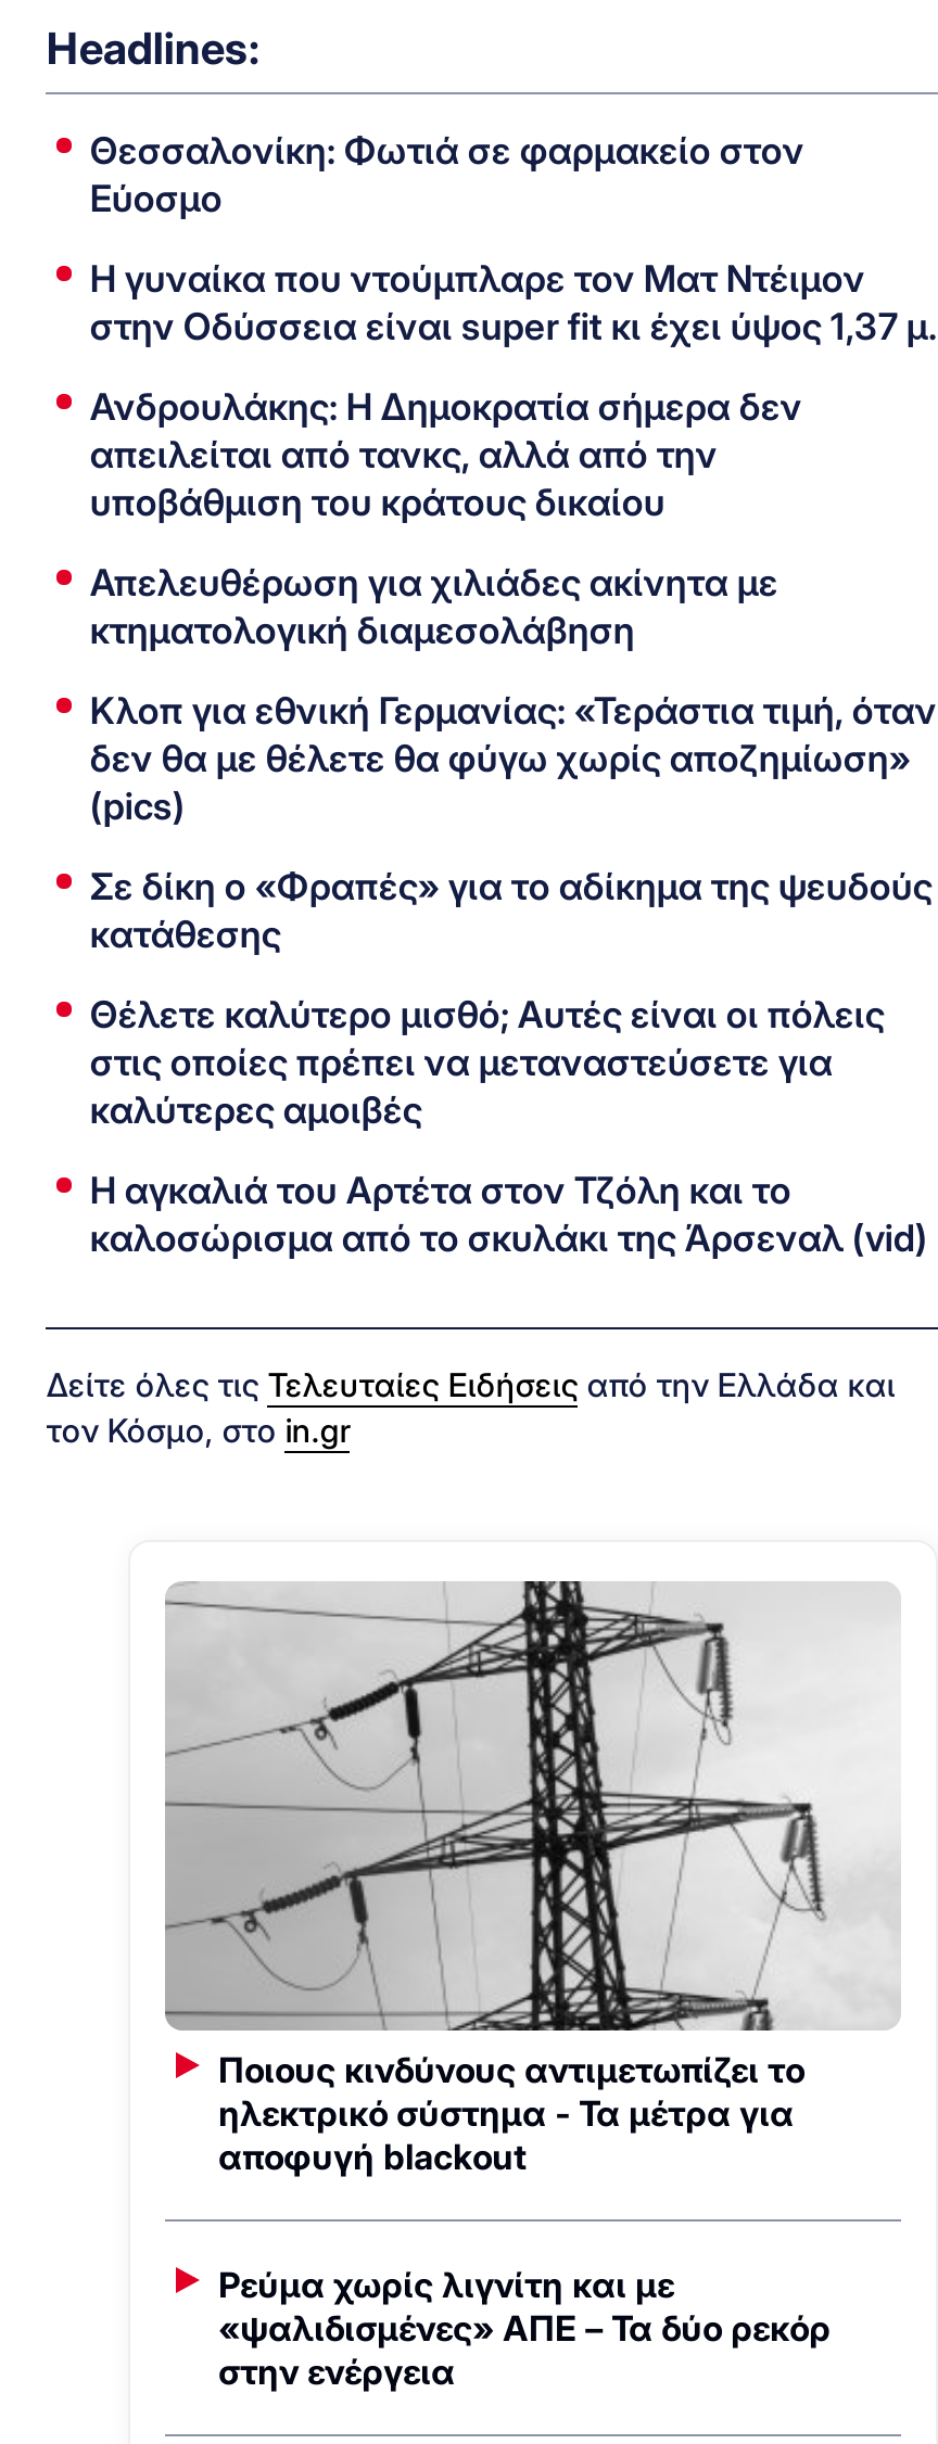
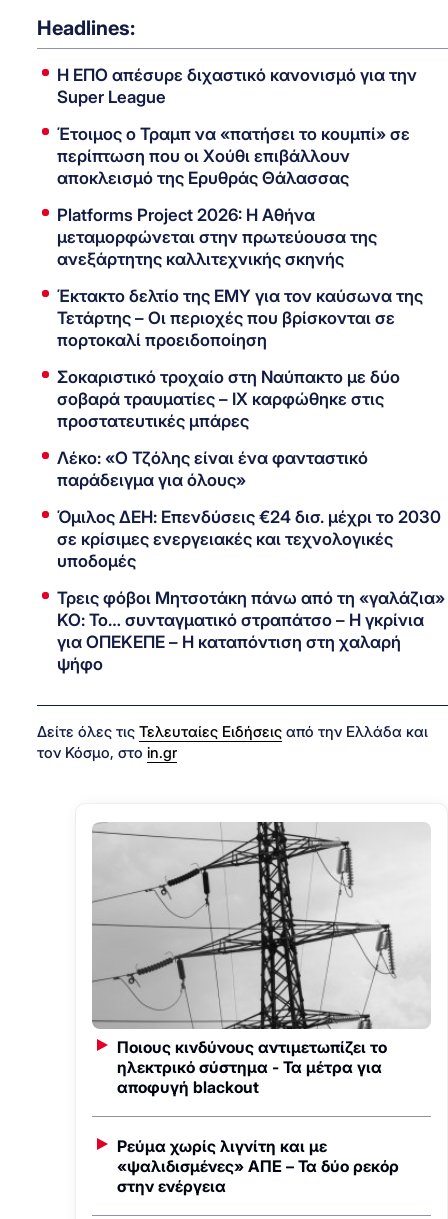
- Θεσσαλονίκη: Φωτιά σε φαρμακείο στον
- Εύοσμο
+ Η ΕΠΟ απέσυρε διχαστικό κανονισμό για την
+ Super League

- Η γυναίκα που ντούμπλαρε τον Ματ Ντέιμον
- στην Οδύσσεια είναι super fit κι έχει ύψος 1,37 μ.
+ Έτοιμος ο Τραμπ να «πατήσει το κουμπί» σε
+ περίπτωση που οι Χούθι επιβάλλουν
+ αποκλεισμό της Ερυθράς Θάλασσας

- Ανδρουλάκης: Η Δημοκρατία σήμερα δεν
- απειλείται από τανκς, αλλά από την
- υποβάθμιση του κράτους δικαίου
+ Platforms Project 2026: Η Αθήνα
+ μεταμορφώνεται στην πρωτεύουσα της
+ ανεξάρτητης καλλιτεχνικής σκηνής

- Απελευθέρωση για χιλιάδες ακίνητα με
- κτηματολογική διαμεσολάβηση
+ Έκτακτο δελτίο της ΕΜΥ για τον καύσωνα της
+ Τετάρτης – Οι περιοχές που βρίσκονται σε
+ πορτοκαλί προειδοποίηση

- Κλοπ για εθνική Γερμανίας: «Τεράστια τιμή, όταν
- δεν θα με θέλετε θα φύγω χωρίς αποζημίωση»
- (pics)
+ Σοκαριστικό τροχαίο στη Ναύπακτο με δύο
+ σοβαρά τραυματίες – ΙΧ καρφώθηκε στις
+ προστατευτικές μπάρες

- Σε δίκη ο «Φραπές» για το αδίκημα της ψευδούς
- κατάθεσης
+ Λέκο: «Ο Τζόλης είναι ένα φανταστικό
+ παράδειγμα για όλους»

- Θέλετε καλύτερο μισθό; Αυτές είναι οι πόλεις
- στις οποίες πρέπει να μεταναστεύσετε για
- καλύτερες αμοιβές
+ Όμιλος ΔΕΗ: Επενδύσεις €24 δισ. μέχρι το 2030
+ σε κρίσιμες ενεργειακές και τεχνολογικές
+ υποδομές

- Η αγκαλιά του Αρτέτα στον Τζόλη και το
- καλοσώρισμα από το σκυλάκι της Άρσεναλ (vid)
+ Τρεις φόβοι Μητσοτάκη πάνω από τη «γαλάζια»
+ ΚΟ: Το… συνταγματικό στραπάτσο – Η γκρίνια
+ για ΟΠΕΚΕΠΕ – Η καταπόντιση στη χαλαρή
+ ψήφο
